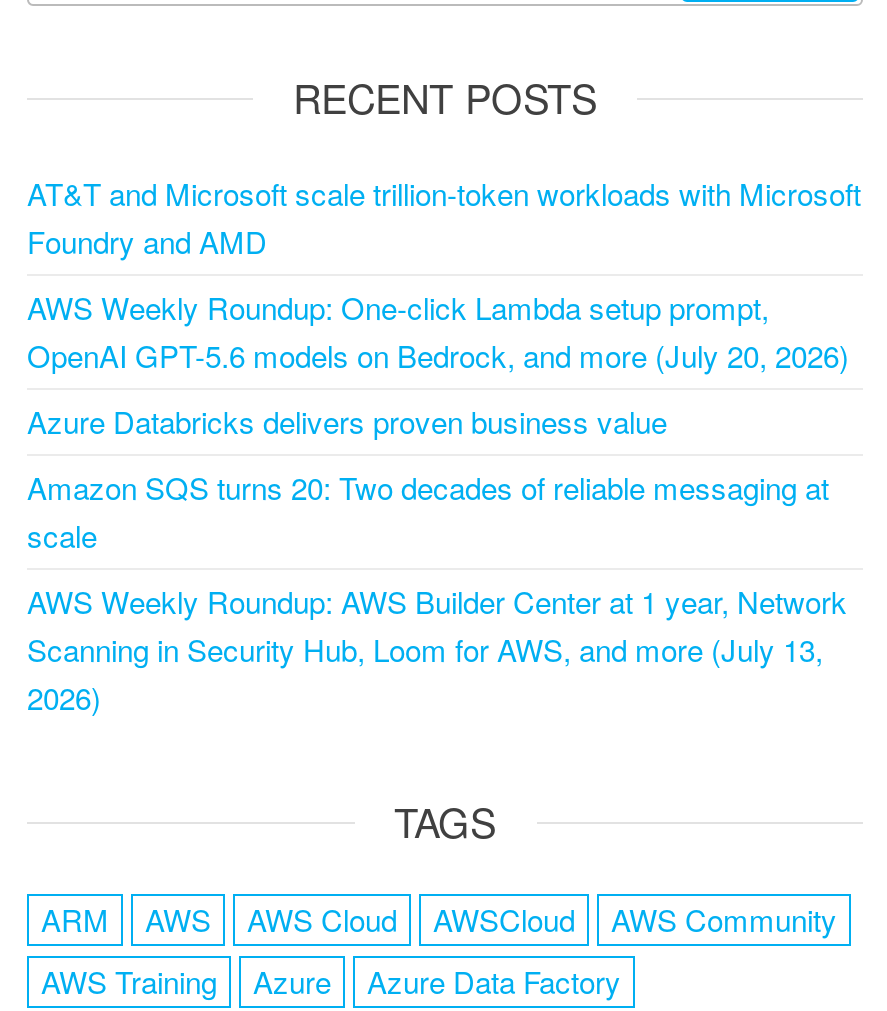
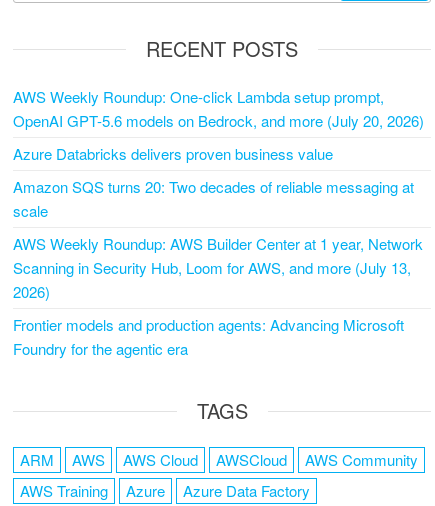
- AT&T and Microsoft scale trillion-token workloads with Microsoft
- Foundry and AMD

moved up: AWS Weekly Roundup: One-click Lambda setup prompt, | OpenAI GPT-5.6 models on Bedrock, and more (July 20, 2026) | Azure Databricks delivers proven business value | Amazon SQS turns 20: Two decades of reliable messaging at | scale | AWS Weekly Roundup: AWS Builder Center at 1 year, Network | Scanning in Security Hub, Loom for AWS, and more (July 13, | 2026)

+ Frontier models and production agents: Advancing Microsoft
+ Foundry for the agentic era
